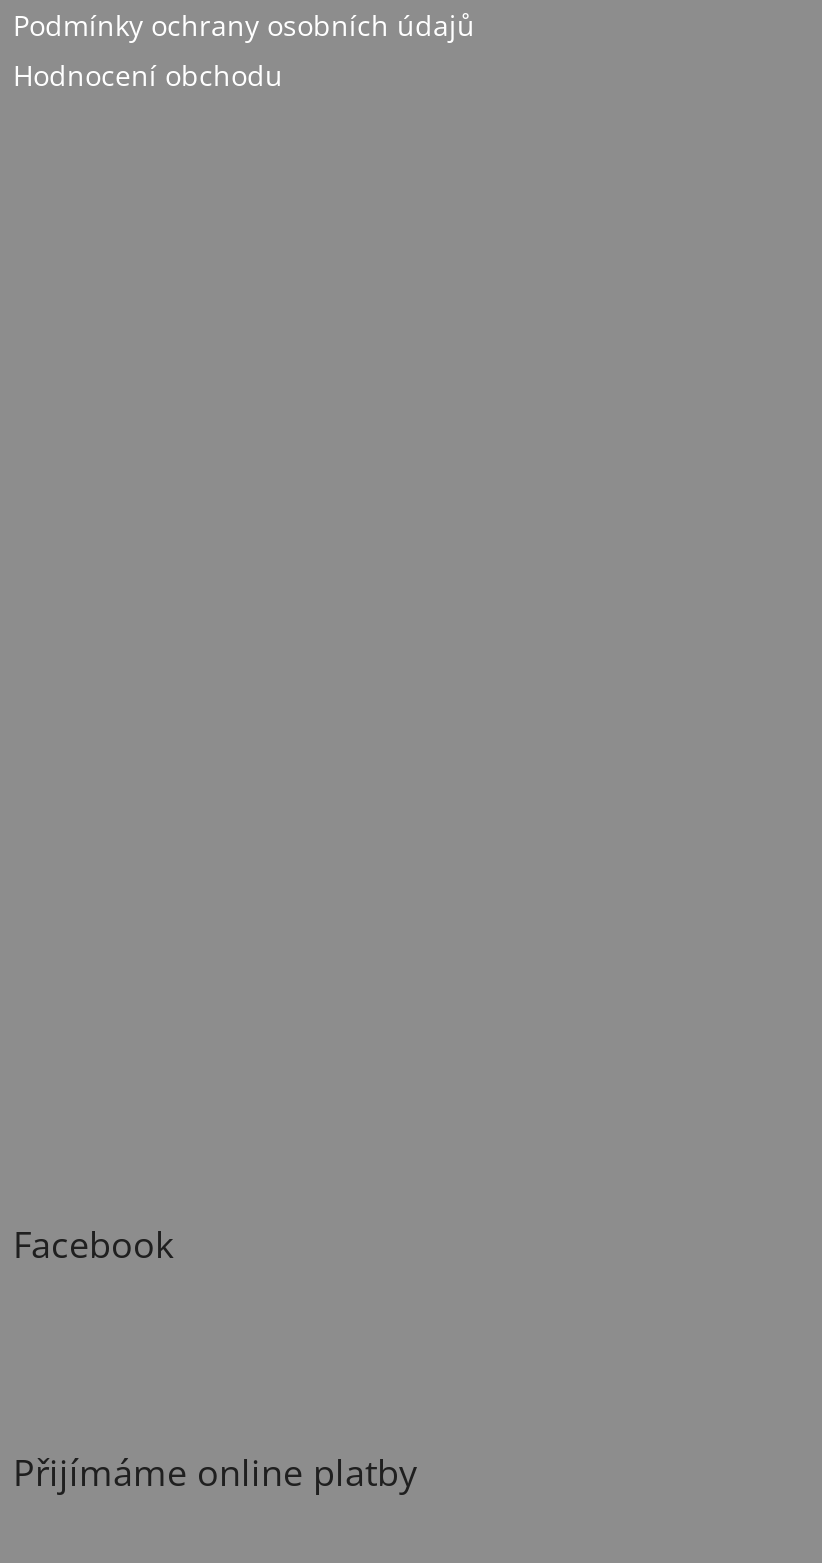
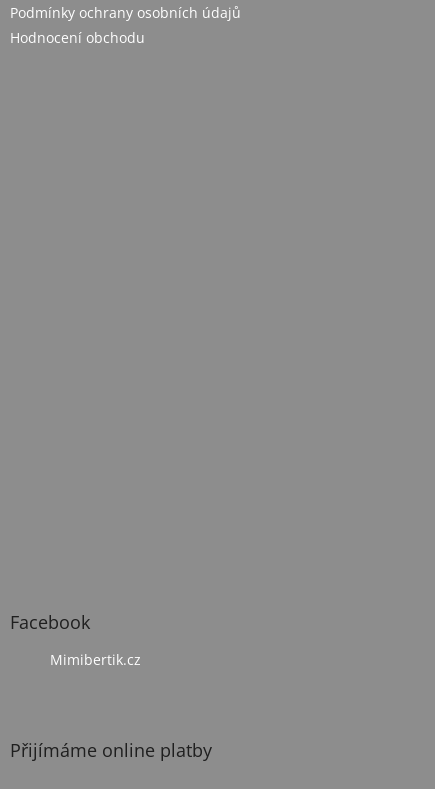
+ Mimibertik.cz
